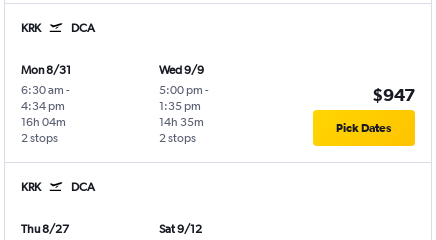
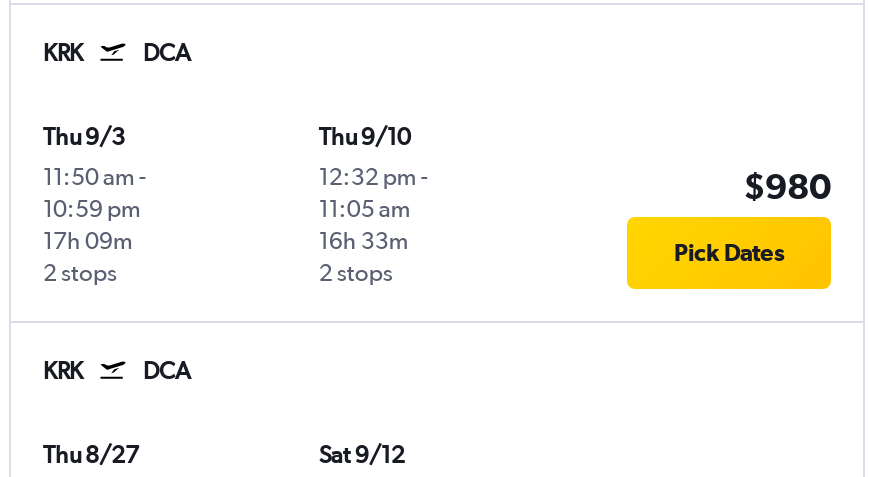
- Mon 8/31
- 6:30 am -
- 4:34 pm
+ Thu 9/3
+ 11:50 am -
+ 10:59 pm

- Wed 9/9
- 5:00 pm -
- 1:35 pm
+ Thu 9/10
+ 12:32 pm -
+ 11:05 am

- $947
+ $980

- 16h 04m
+ 17h 09m

- 14h 35m
+ 16h 33m
